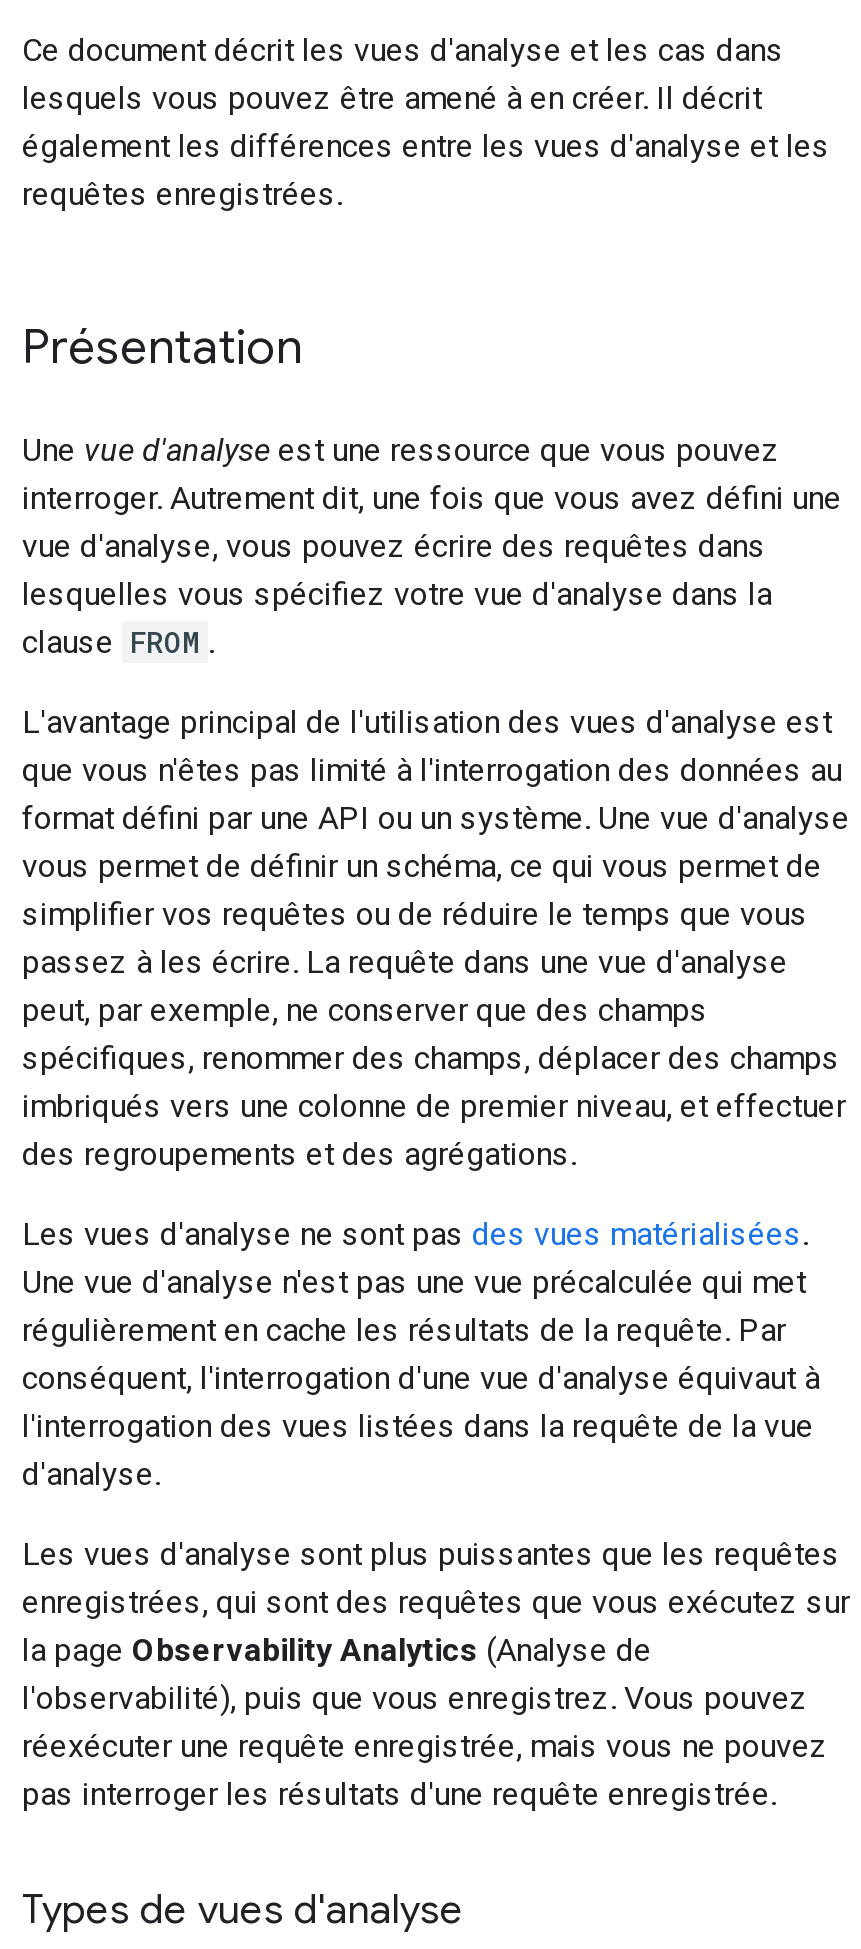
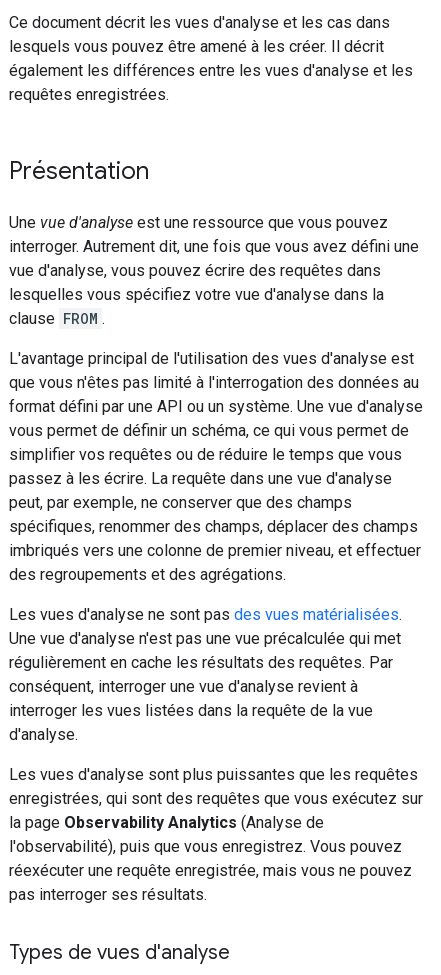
- lesquels vous pouvez être amené à en créer. Il décrit
+ lesquels vous pouvez être amené à les créer. Il décrit

- régulièrement en cache les résultats de la requête. Par
- conséquent, l'interrogation d'une vue d'analyse équivaut à
- l'interrogation des vues listées dans la requête de la vue
+ régulièrement en cache les résultats des requêtes. Par
+ conséquent, interroger une vue d'analyse revient à
+ interroger les vues listées dans la requête de la vue

- pas interroger les résultats d'une requête enregistrée.
+ pas interroger ses résultats.
